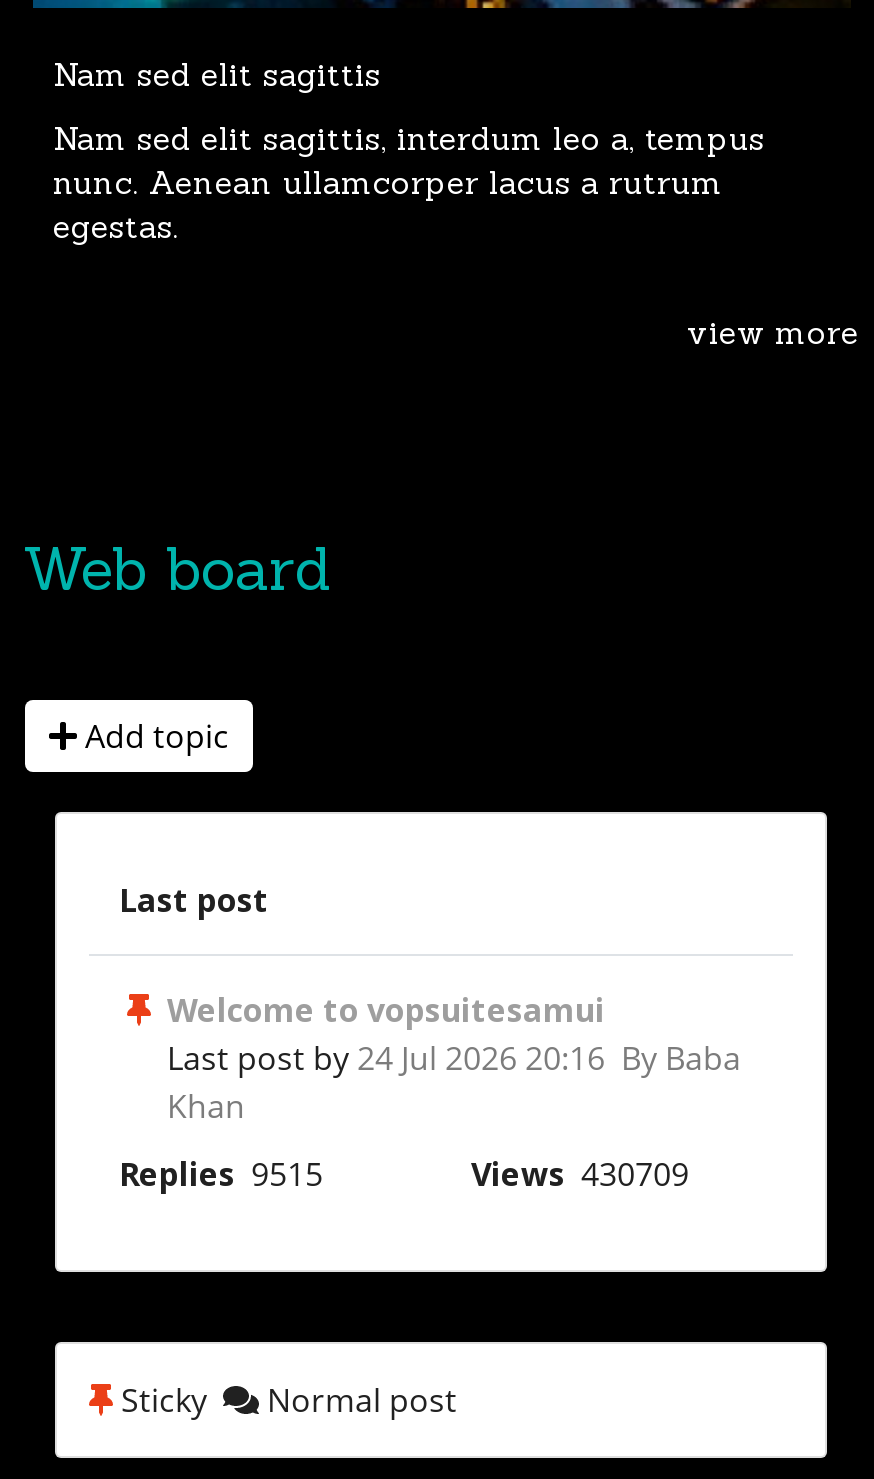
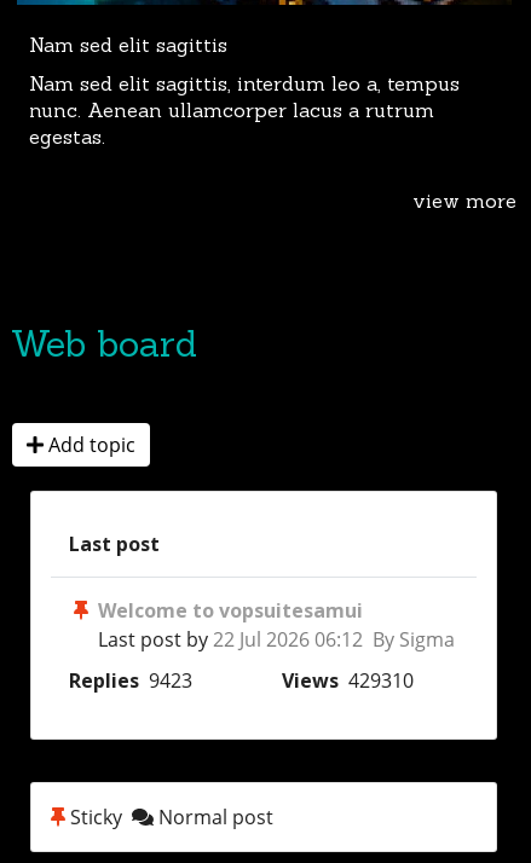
- Last post by 24 Jul 2026 20:16 By Baba
- Khan
+ Last post by 22 Jul 2026 06:12 By Sigma

- Replies 9515
- Views 430709
+ Replies 9423
+ Views 429310
